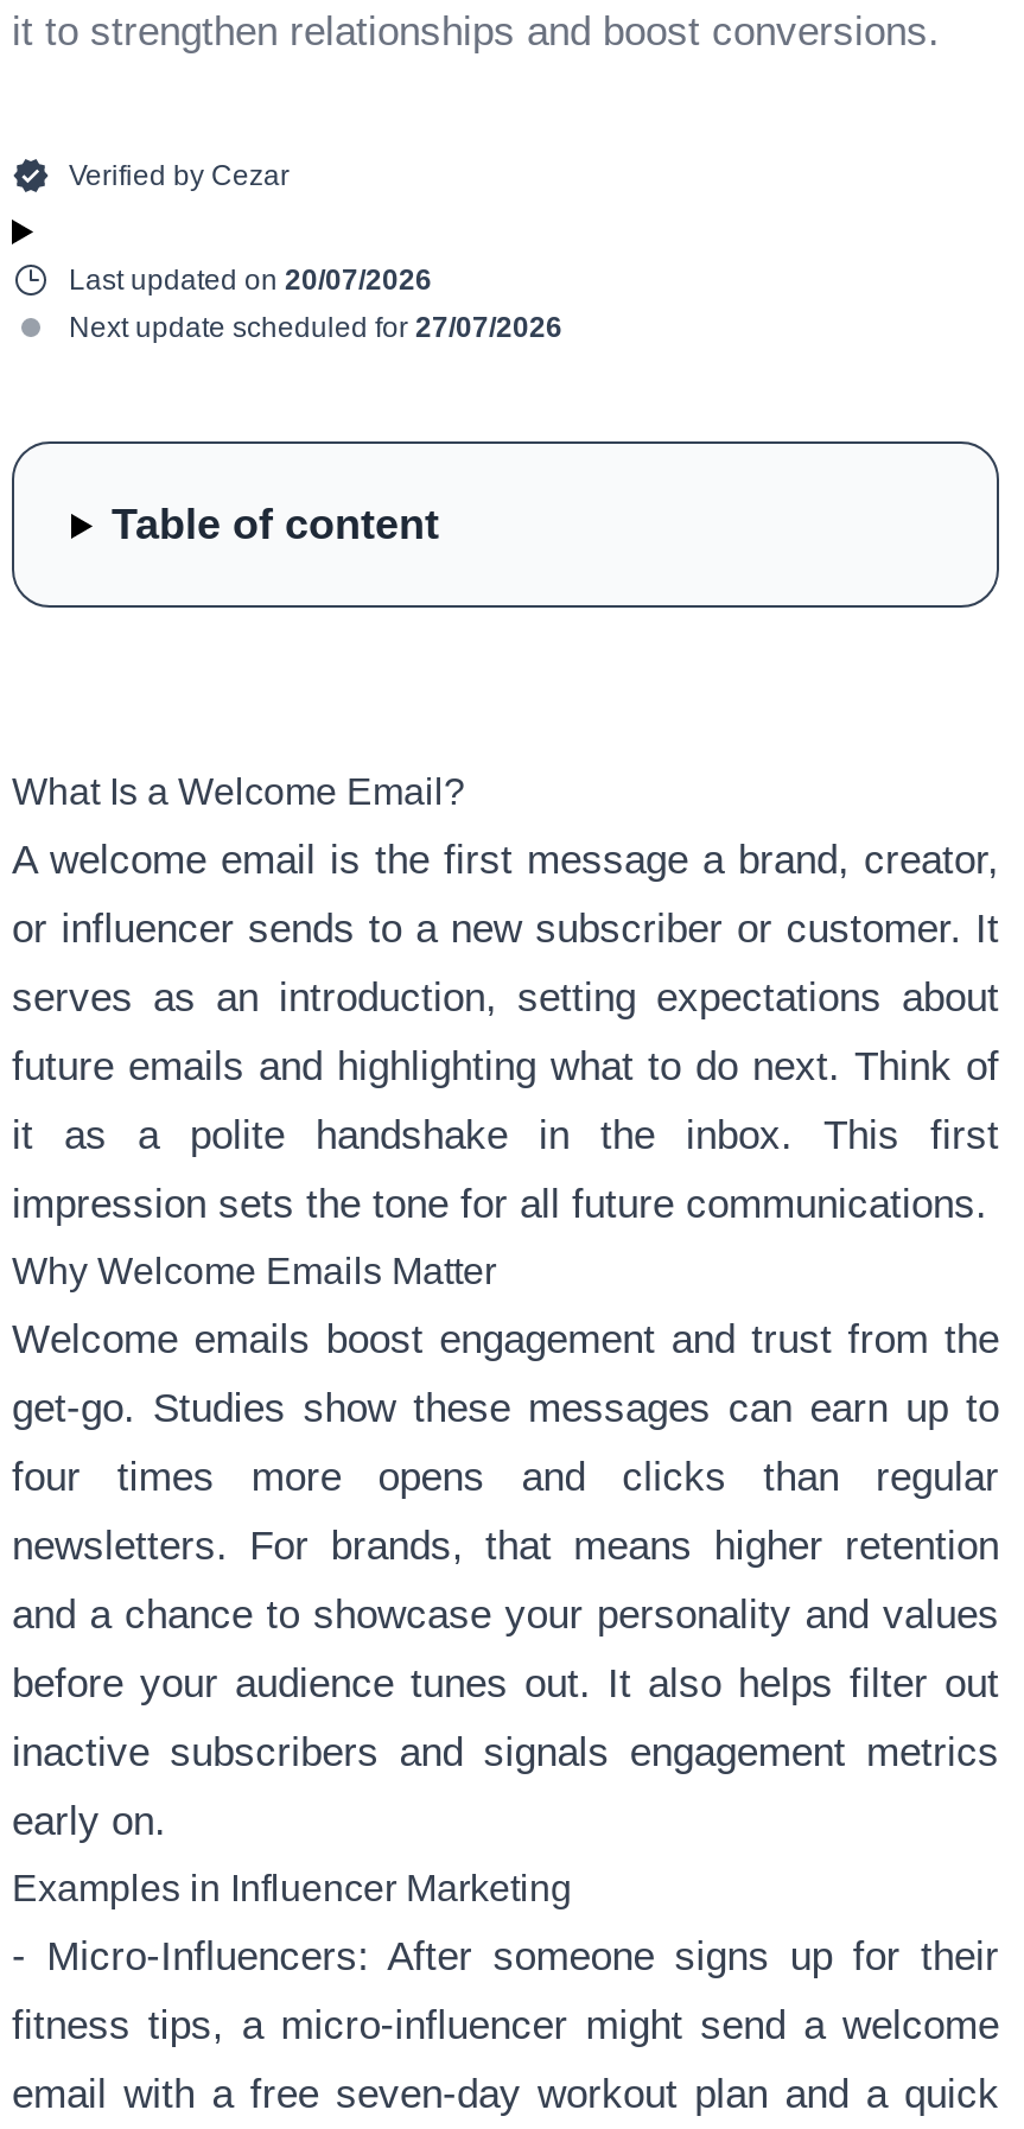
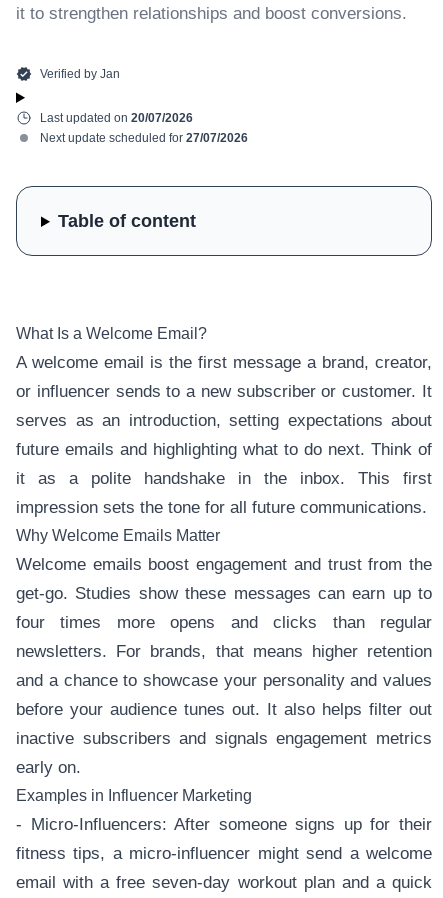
- Verified by Cezar
+ Verified by Jan
